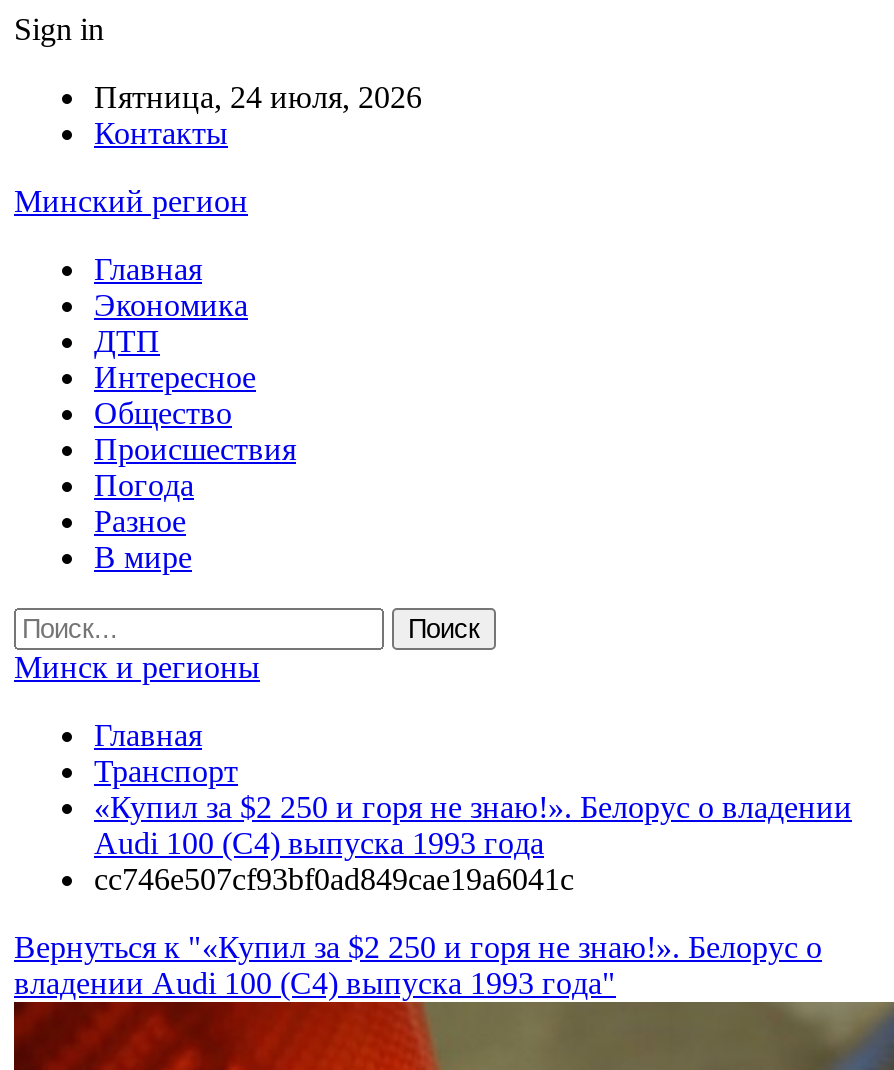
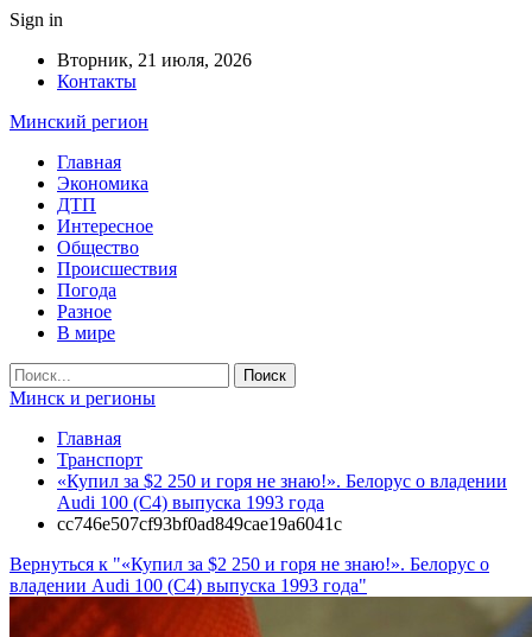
- Пятница, 24 июля, 2026
+ Вторник, 21 июля, 2026
